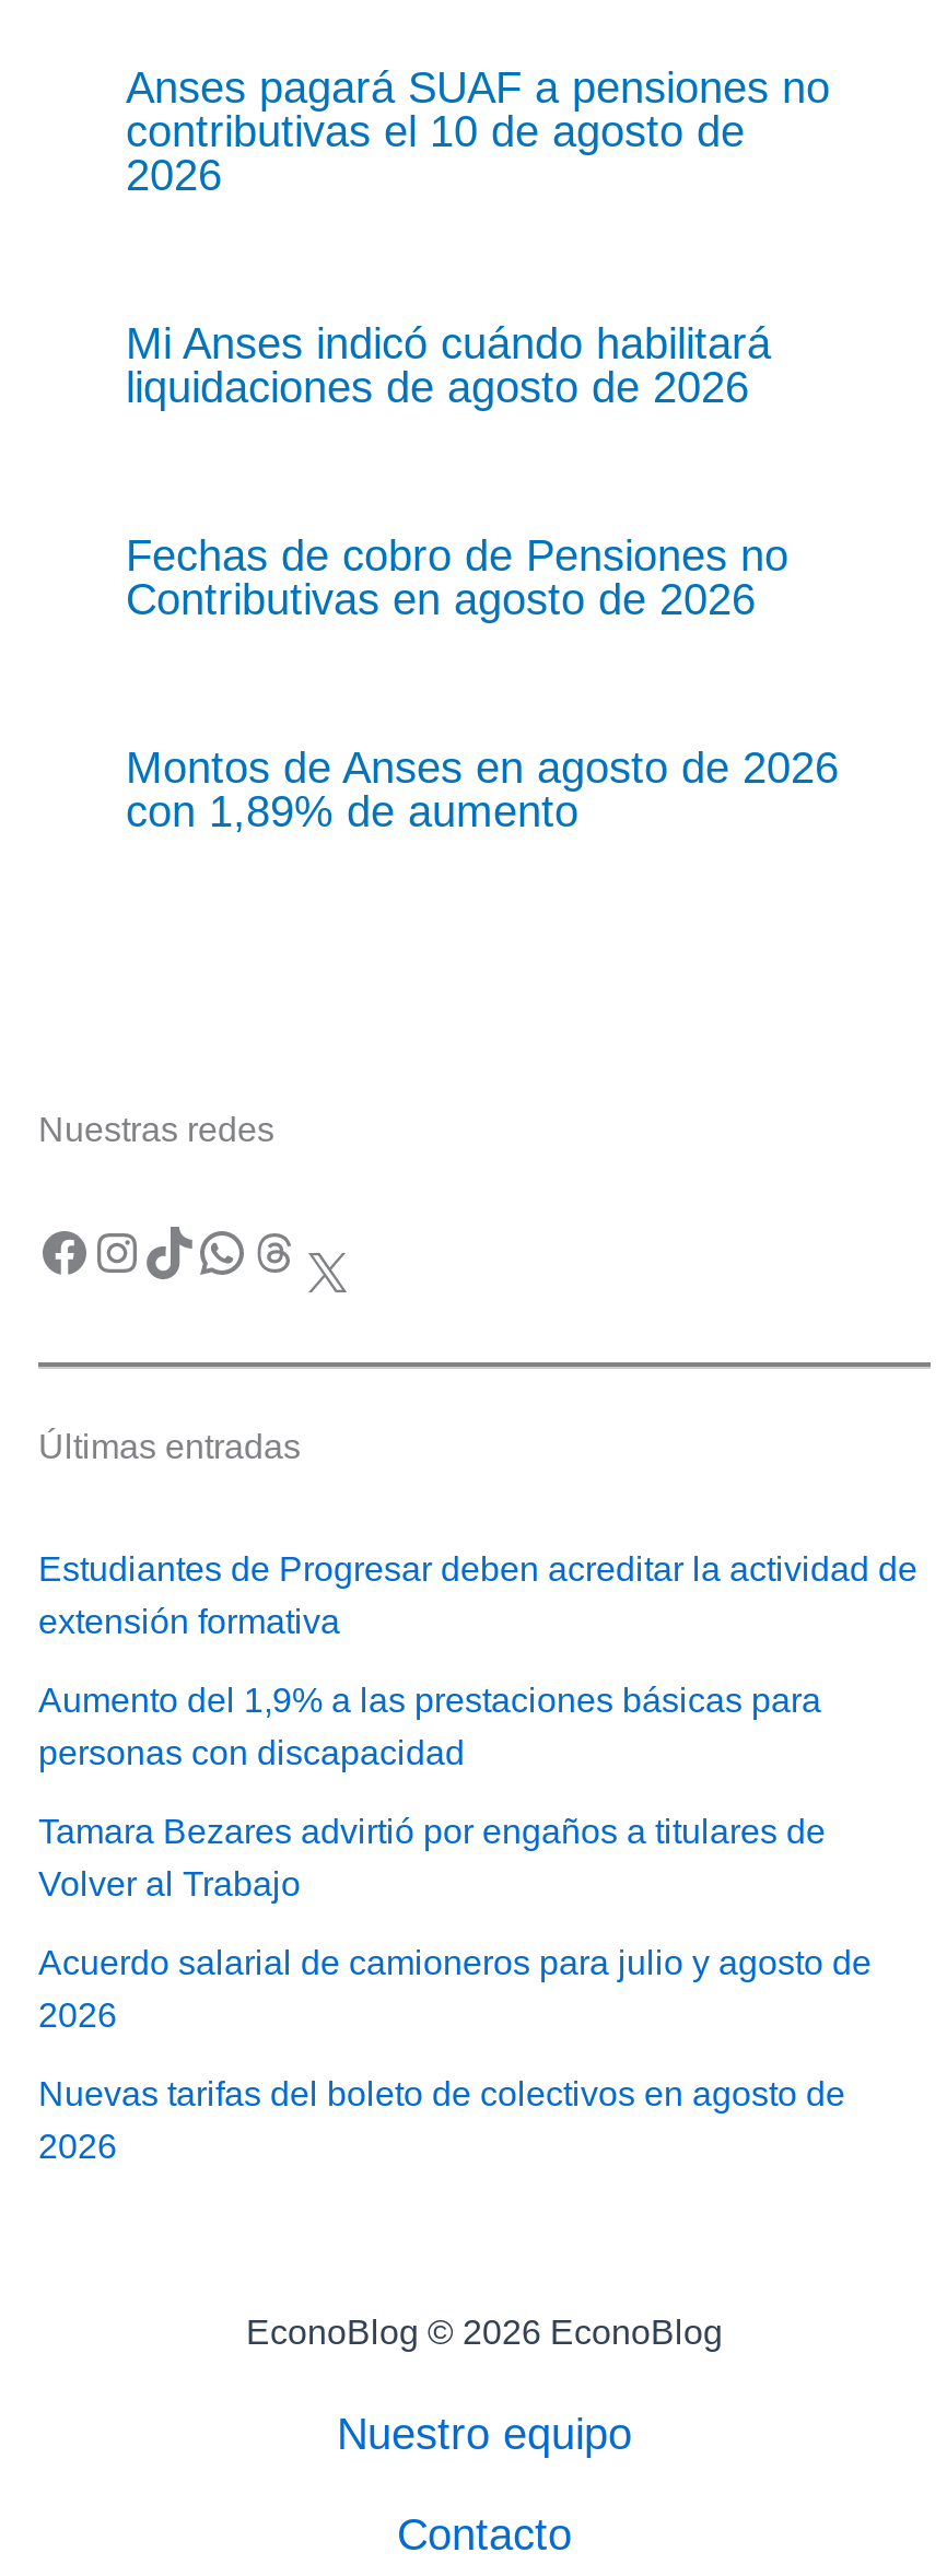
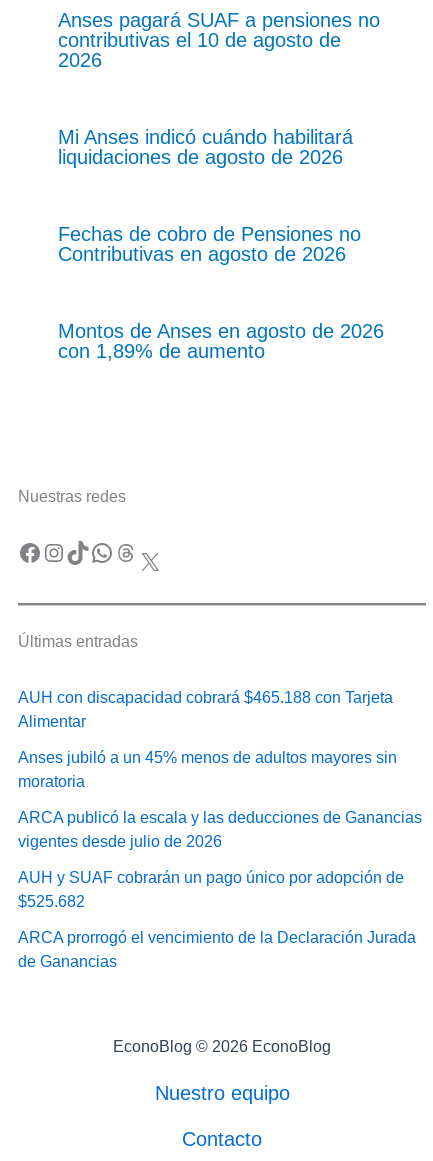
- Estudiantes de Progresar deben acreditar la actividad de
- extensión formativa
+ AUH con discapacidad cobrará $465.188 con Tarjeta
+ Alimentar

- Aumento del 1,9% a las prestaciones básicas para
- personas con discapacidad
+ Anses jubiló a un 45% menos de adultos mayores sin
+ moratoria

- Tamara Bezares advirtió por engaños a titulares de
- Volver al Trabajo
+ ARCA publicó la escala y las deducciones de Ganancias
+ vigentes desde julio de 2026

- Acuerdo salarial de camioneros para julio y agosto de
- 2026
+ AUH y SUAF cobrarán un pago único por adopción de
+ $525.682

- Nuevas tarifas del boleto de colectivos en agosto de
- 2026
+ ARCA prorrogó el vencimiento de la Declaración Jurada
+ de Ganancias
